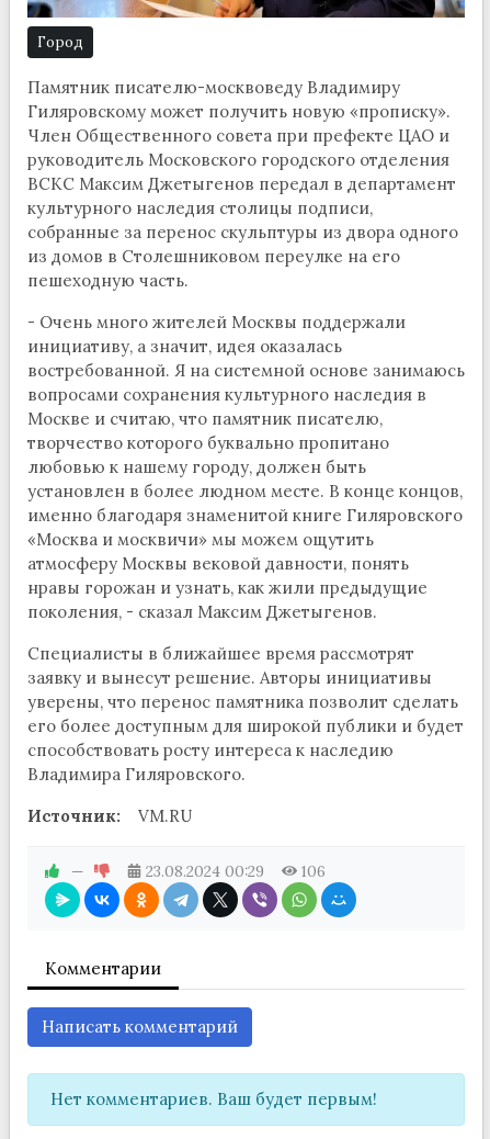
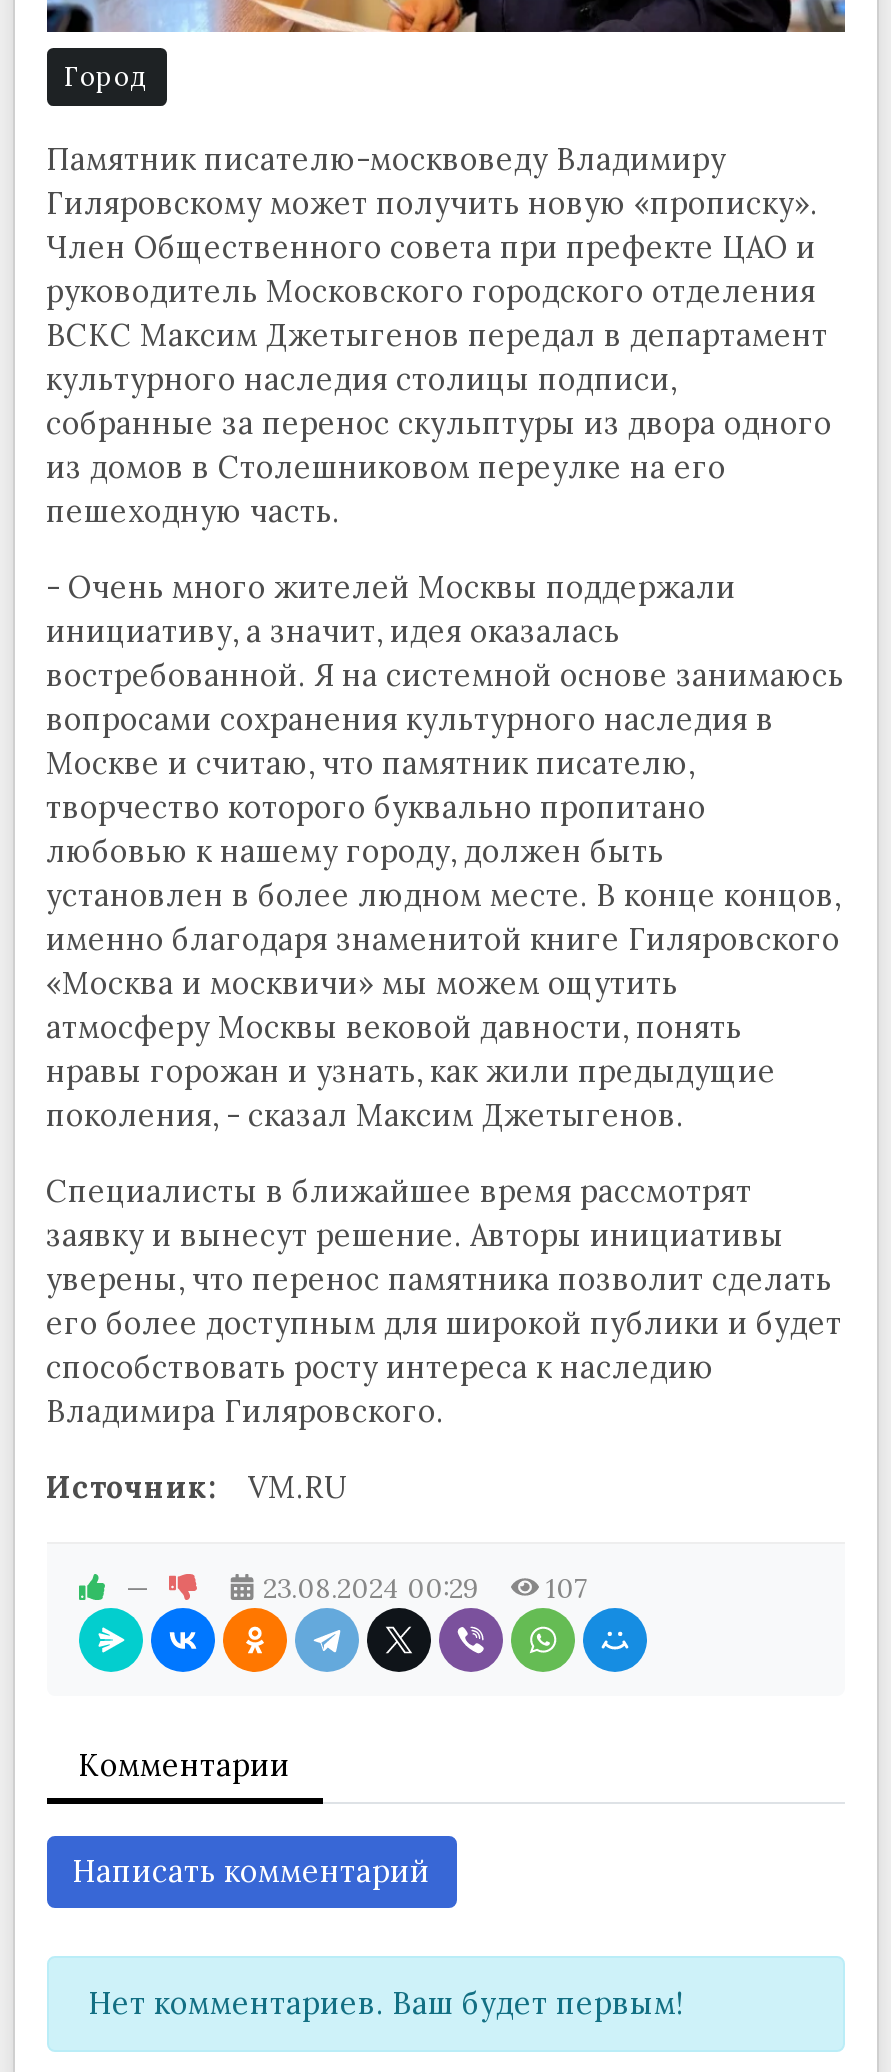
- 23.08.2024 00:29 106
+ 23.08.2024 00:29 107
